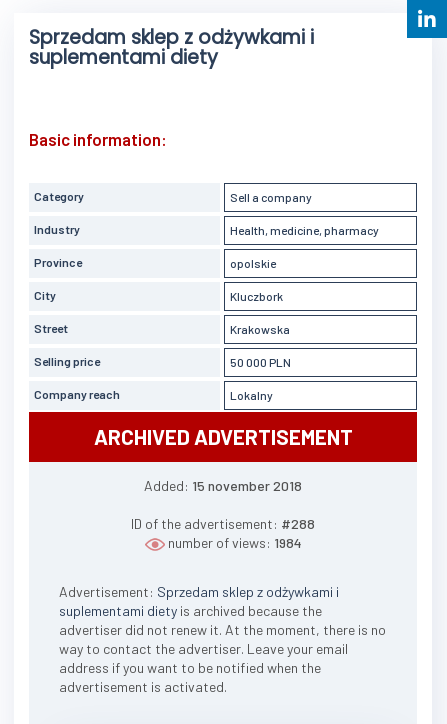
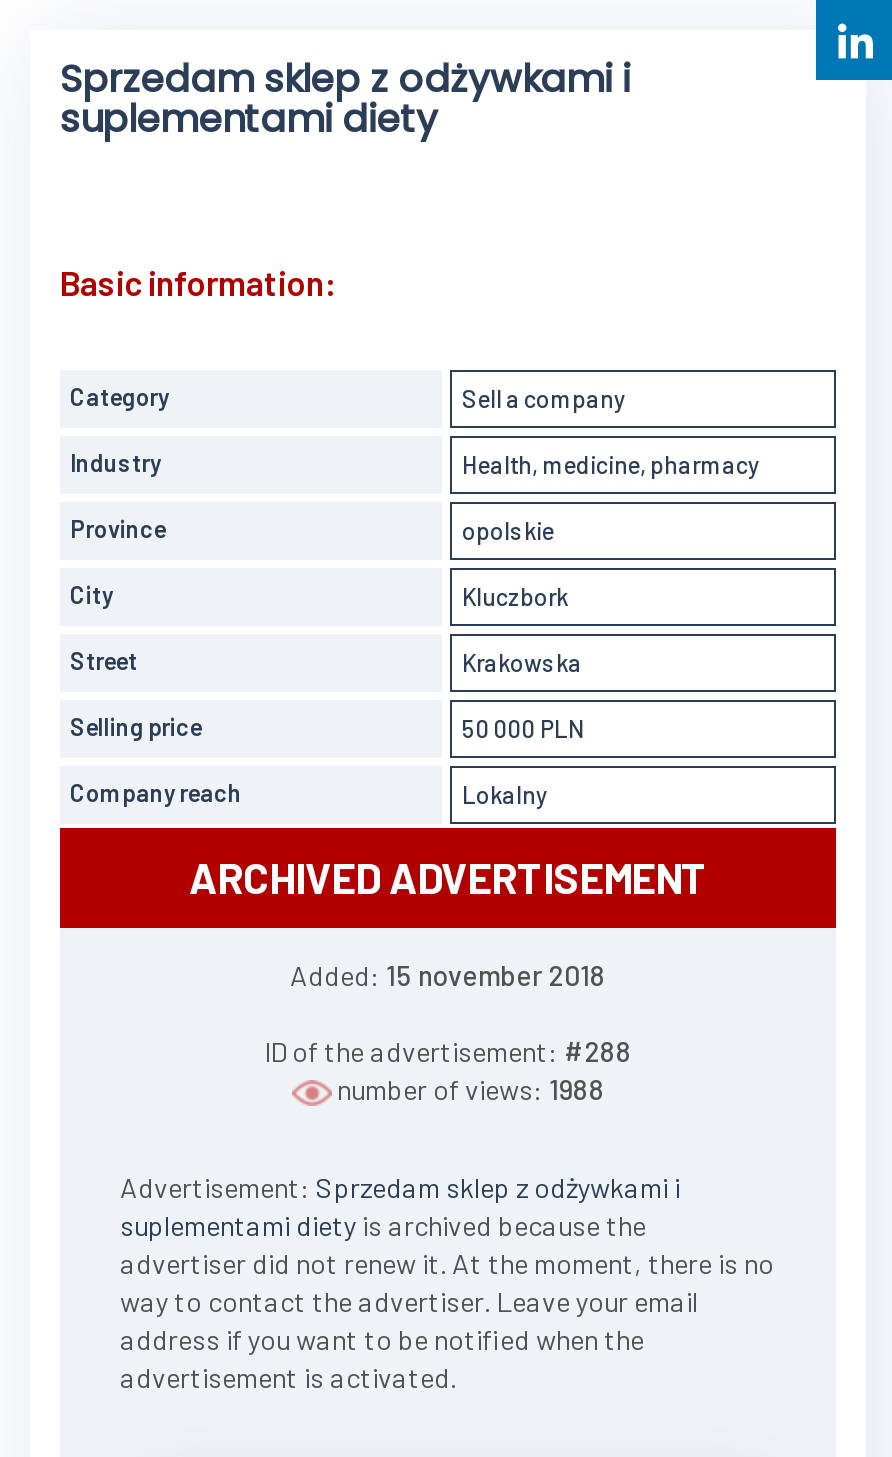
- number of views: 1984
+ number of views: 1988
